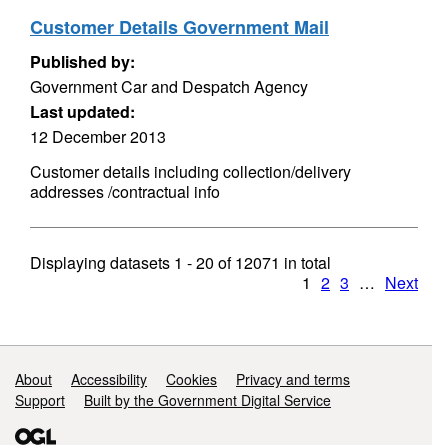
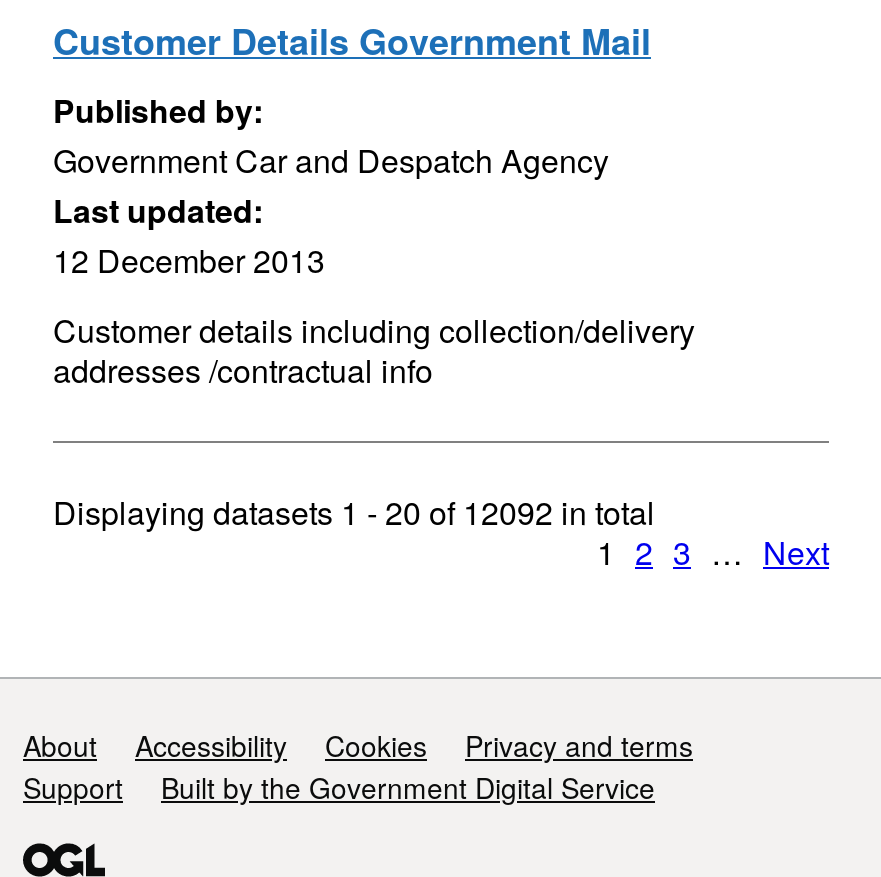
- Displaying datasets 1 - 20 of 12071 in total
+ Displaying datasets 1 - 20 of 12092 in total
